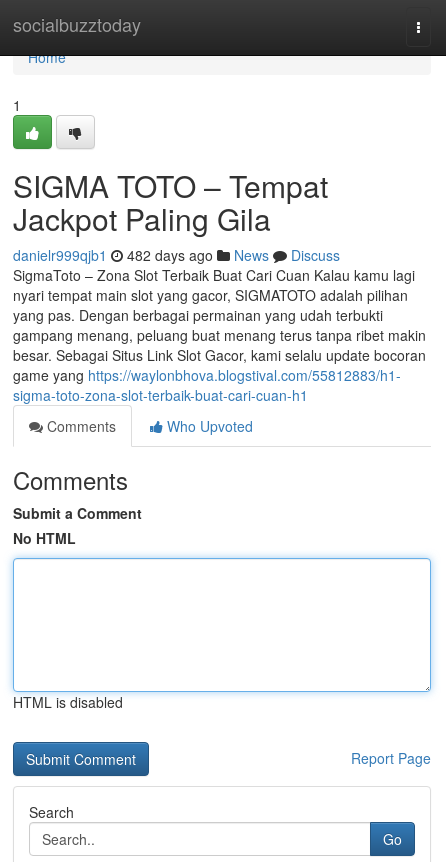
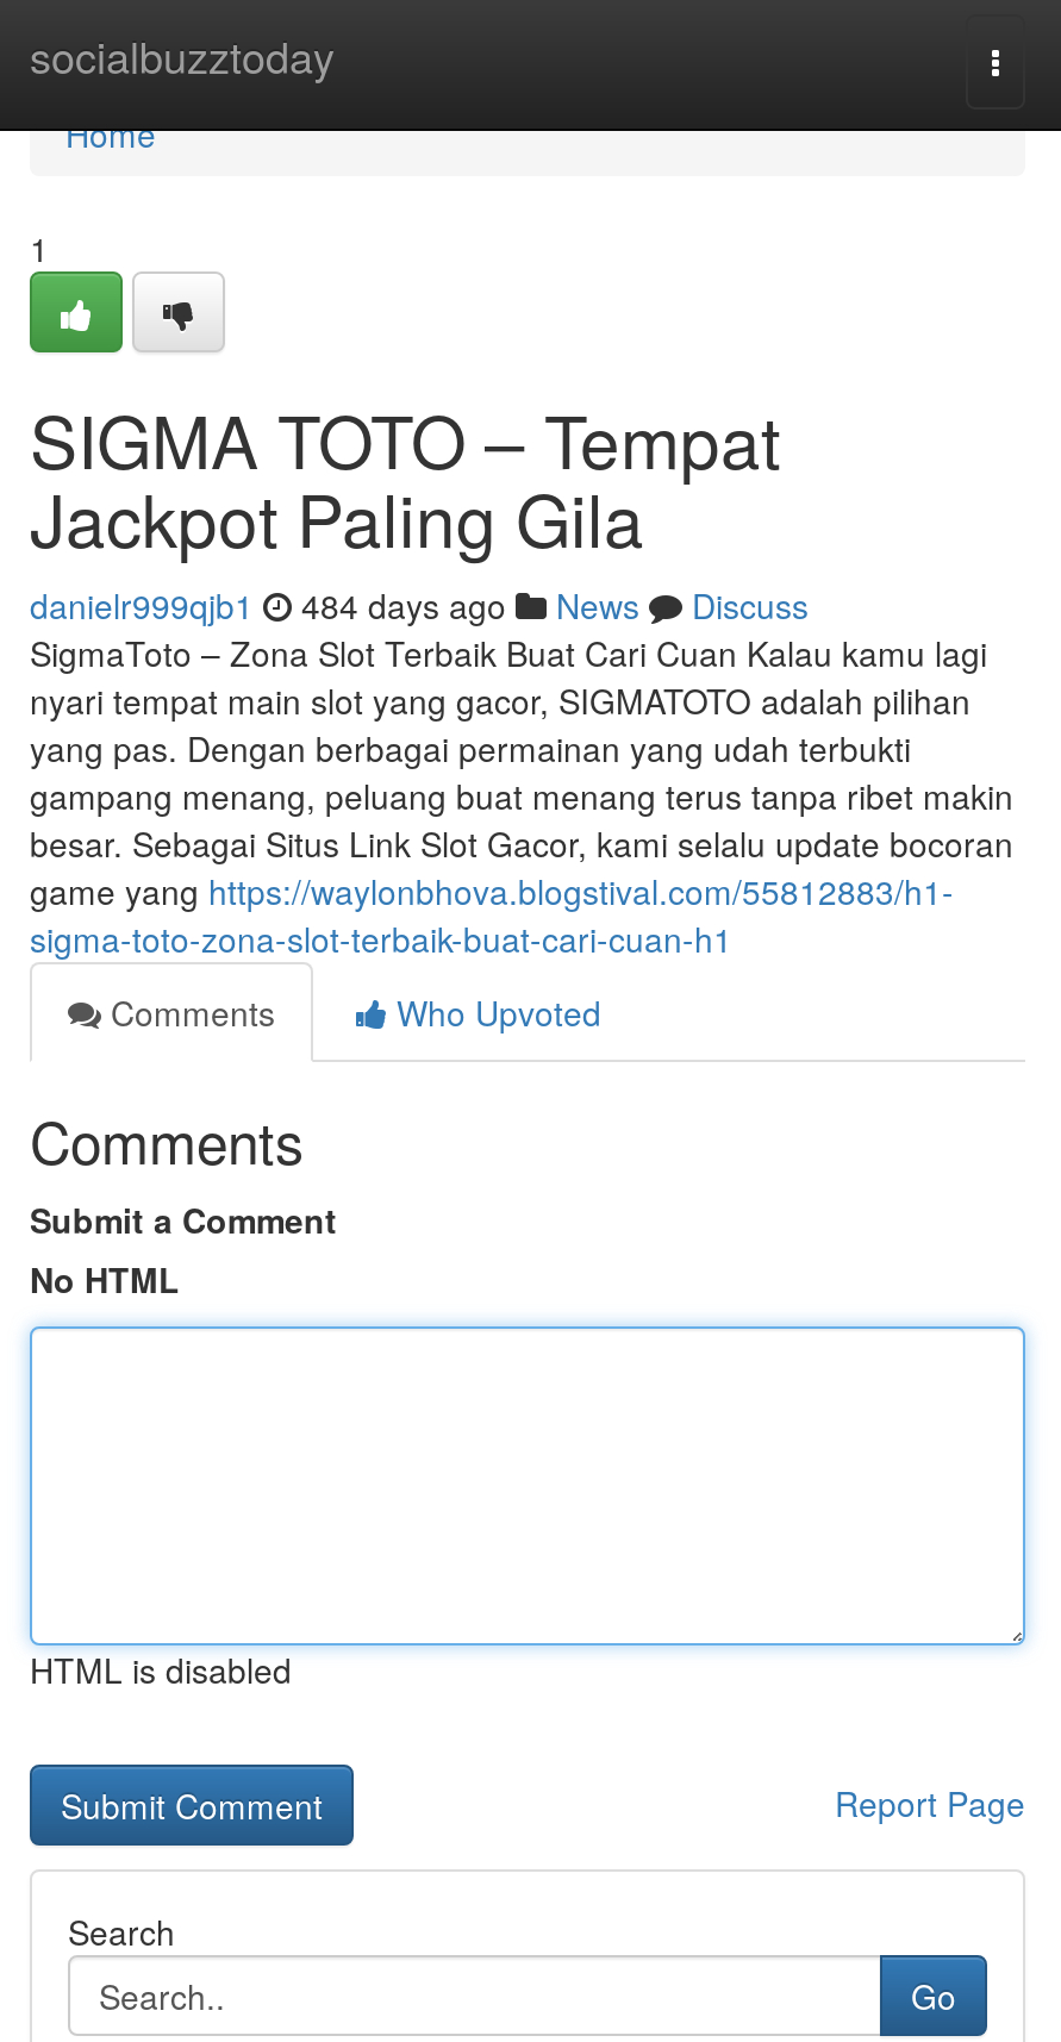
- danielr999qjb1 482 days ago News Discuss
+ danielr999qjb1 484 days ago News Discuss
